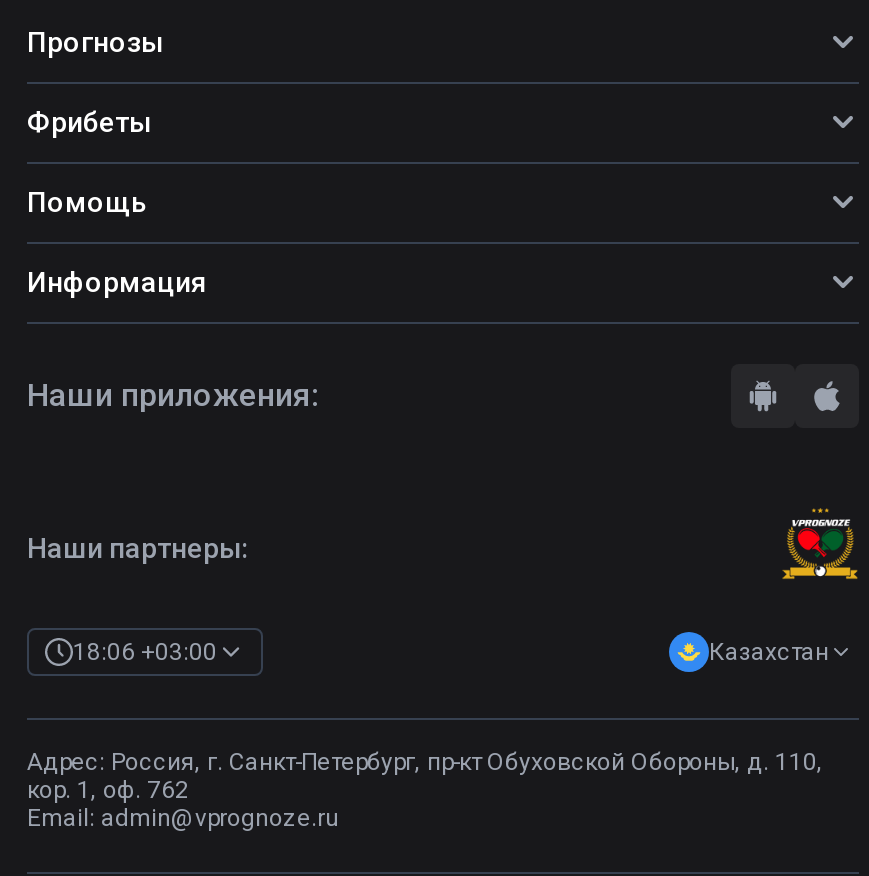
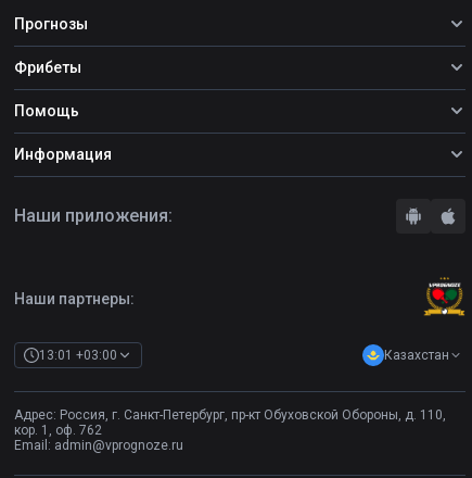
- 18:06 +03:00
+ 13:01 +03:00
